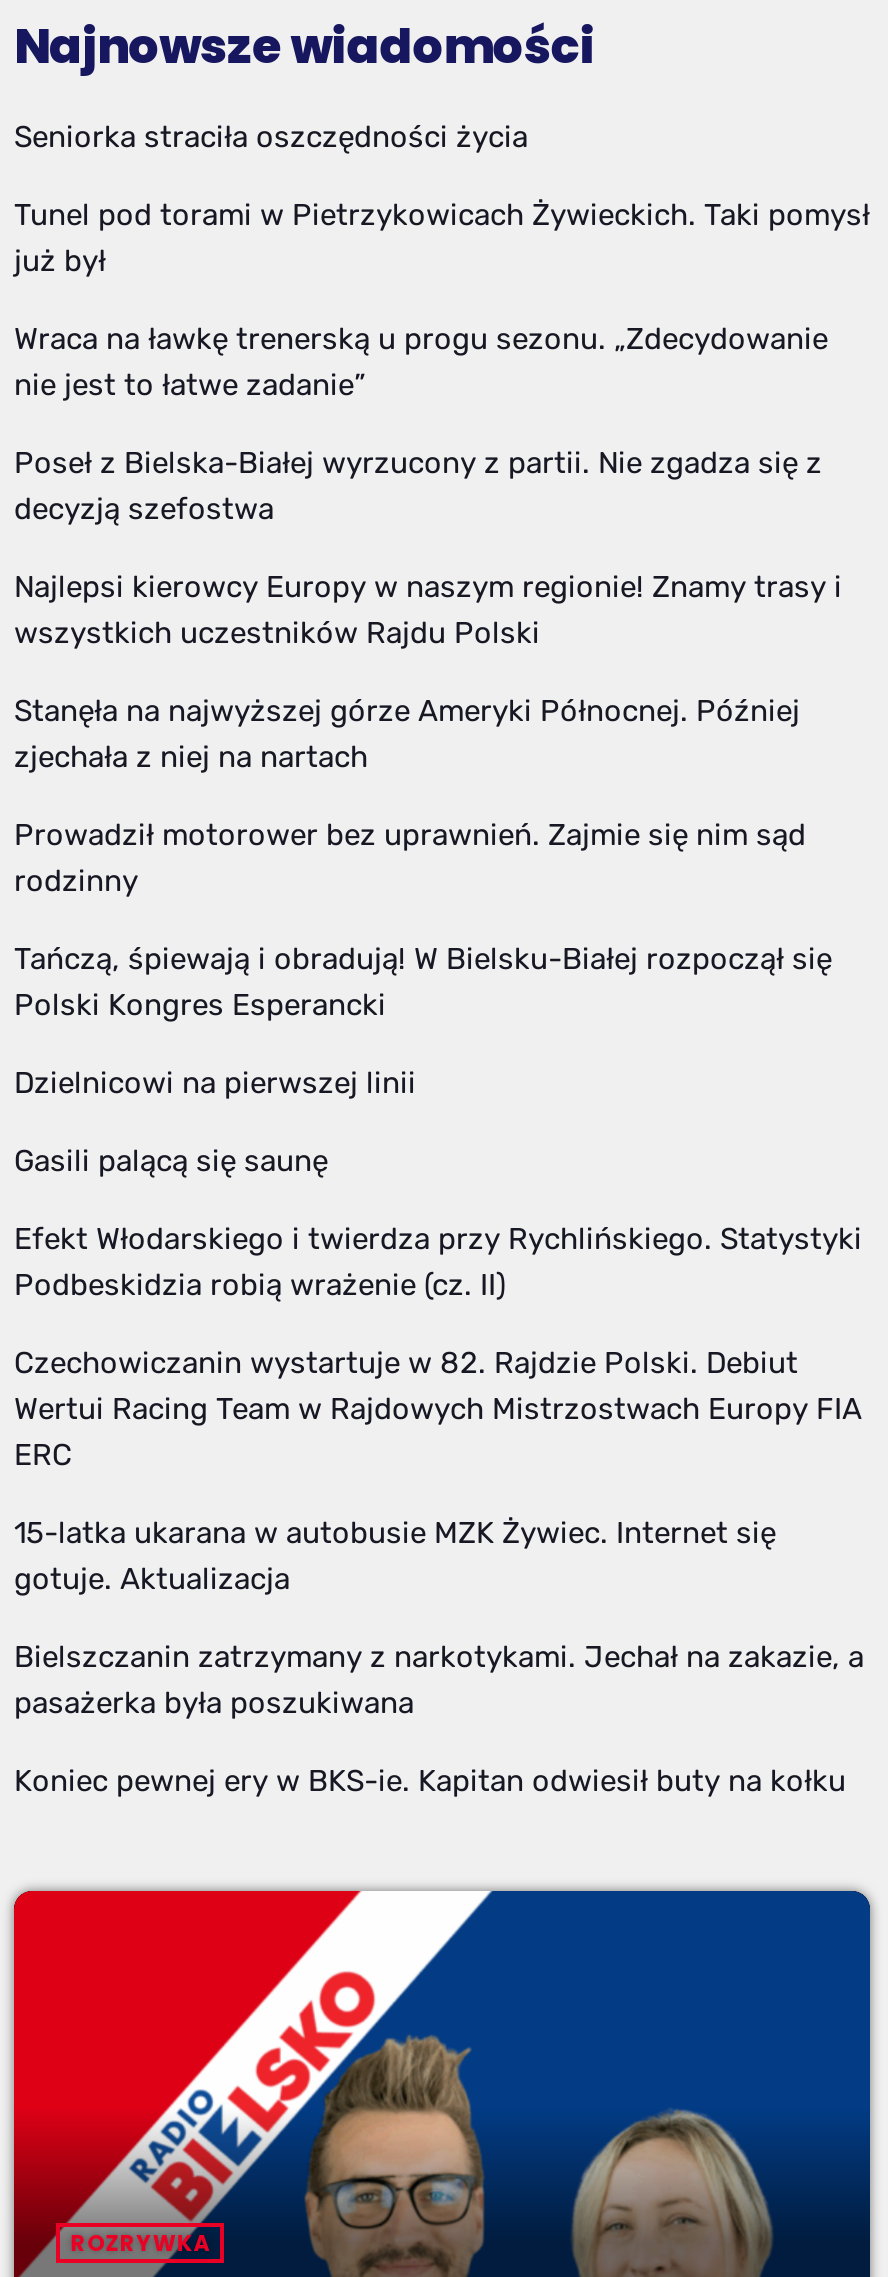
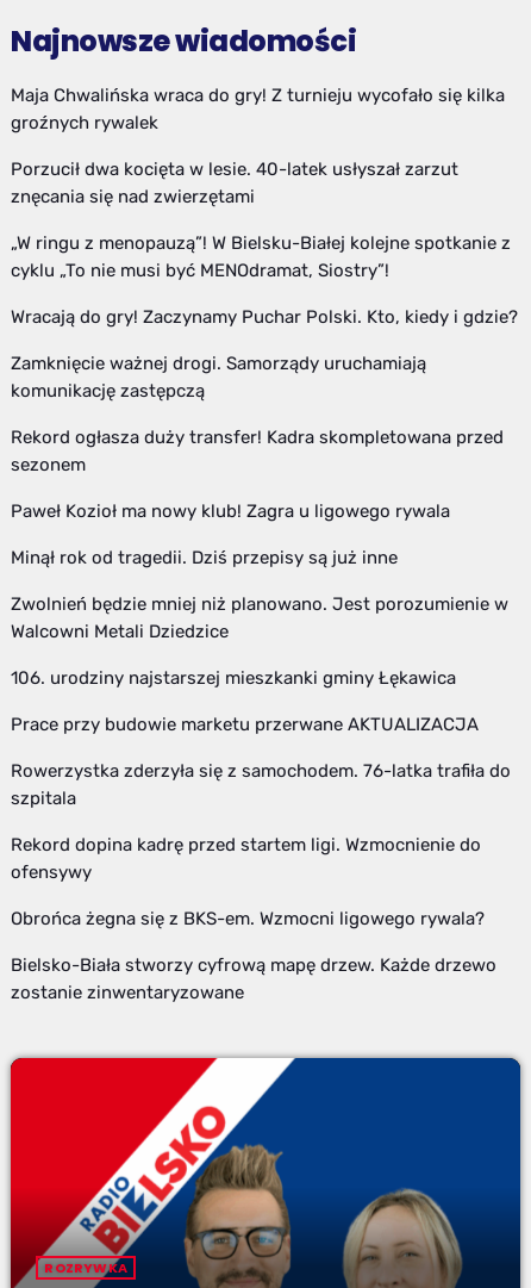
- Seniorka straciła oszczędności życia
+ Maja Chwalińska wraca do gry! Z turnieju wycofało się kilka
+ groźnych rywalek

- Tunel pod torami w Pietrzykowicach Żywieckich. Taki pomysł
- już był
+ Porzucił dwa kocięta w lesie. 40-latek usłyszał zarzut
+ znęcania się nad zwierzętami

- Wraca na ławkę trenerską u progu sezonu. „Zdecydowanie
- nie jest to łatwe zadanie”
+ „W ringu z menopauzą”! W Bielsku-Białej kolejne spotkanie z
+ cyklu „To nie musi być MENOdramat, Siostry”!

- Poseł z Bielska-Białej wyrzucony z partii. Nie zgadza się z
- decyzją szefostwa
+ Wracają do gry! Zaczynamy Puchar Polski. Kto, kiedy i gdzie?

- Najlepsi kierowcy Europy w naszym regionie! Znamy trasy i
- wszystkich uczestników Rajdu Polski
+ Zamknięcie ważnej drogi. Samorządy uruchamiają
+ komunikację zastępczą

- Stanęła na najwyższej górze Ameryki Północnej. Później
- zjechała z niej na nartach
+ Rekord ogłasza duży transfer! Kadra skompletowana przed
+ sezonem

- Prowadził motorower bez uprawnień. Zajmie się nim sąd
- rodzinny
+ Paweł Kozioł ma nowy klub! Zagra u ligowego rywala

- Tańczą, śpiewają i obradują! W Bielsku-Białej rozpoczął się
- Polski Kongres Esperancki
+ Minął rok od tragedii. Dziś przepisy są już inne

- Dzielnicowi na pierwszej linii
+ Zwolnień będzie mniej niż planowano. Jest porozumienie w
+ Walcowni Metali Dziedzice

- Gasili palącą się saunę
+ 106. urodziny najstarszej mieszkanki gminy Łękawica

- Efekt Włodarskiego i twierdza przy Rychlińskiego. Statystyki
- Podbeskidzia robią wrażenie (cz. II)
+ Prace przy budowie marketu przerwane AKTUALIZACJA

- Czechowiczanin wystartuje w 82. Rajdzie Polski. Debiut
- Wertui Racing Team w Rajdowych Mistrzostwach Europy FIA
- ERC
+ Rowerzystka zderzyła się z samochodem. 76-latka trafiła do
+ szpitala

- 15-latka ukarana w autobusie MZK Żywiec. Internet się
- gotuje. Aktualizacja
+ Rekord dopina kadrę przed startem ligi. Wzmocnienie do
+ ofensywy

- Bielszczanin zatrzymany z narkotykami. Jechał na zakazie, a
- pasażerka była poszukiwana
+ Obrońca żegna się z BKS-em. Wzmocni ligowego rywala?

- Koniec pewnej ery w BKS-ie. Kapitan odwiesił buty na kołku
+ Bielsko-Biała stworzy cyfrową mapę drzew. Każde drzewo
+ zostanie zinwentaryzowane
